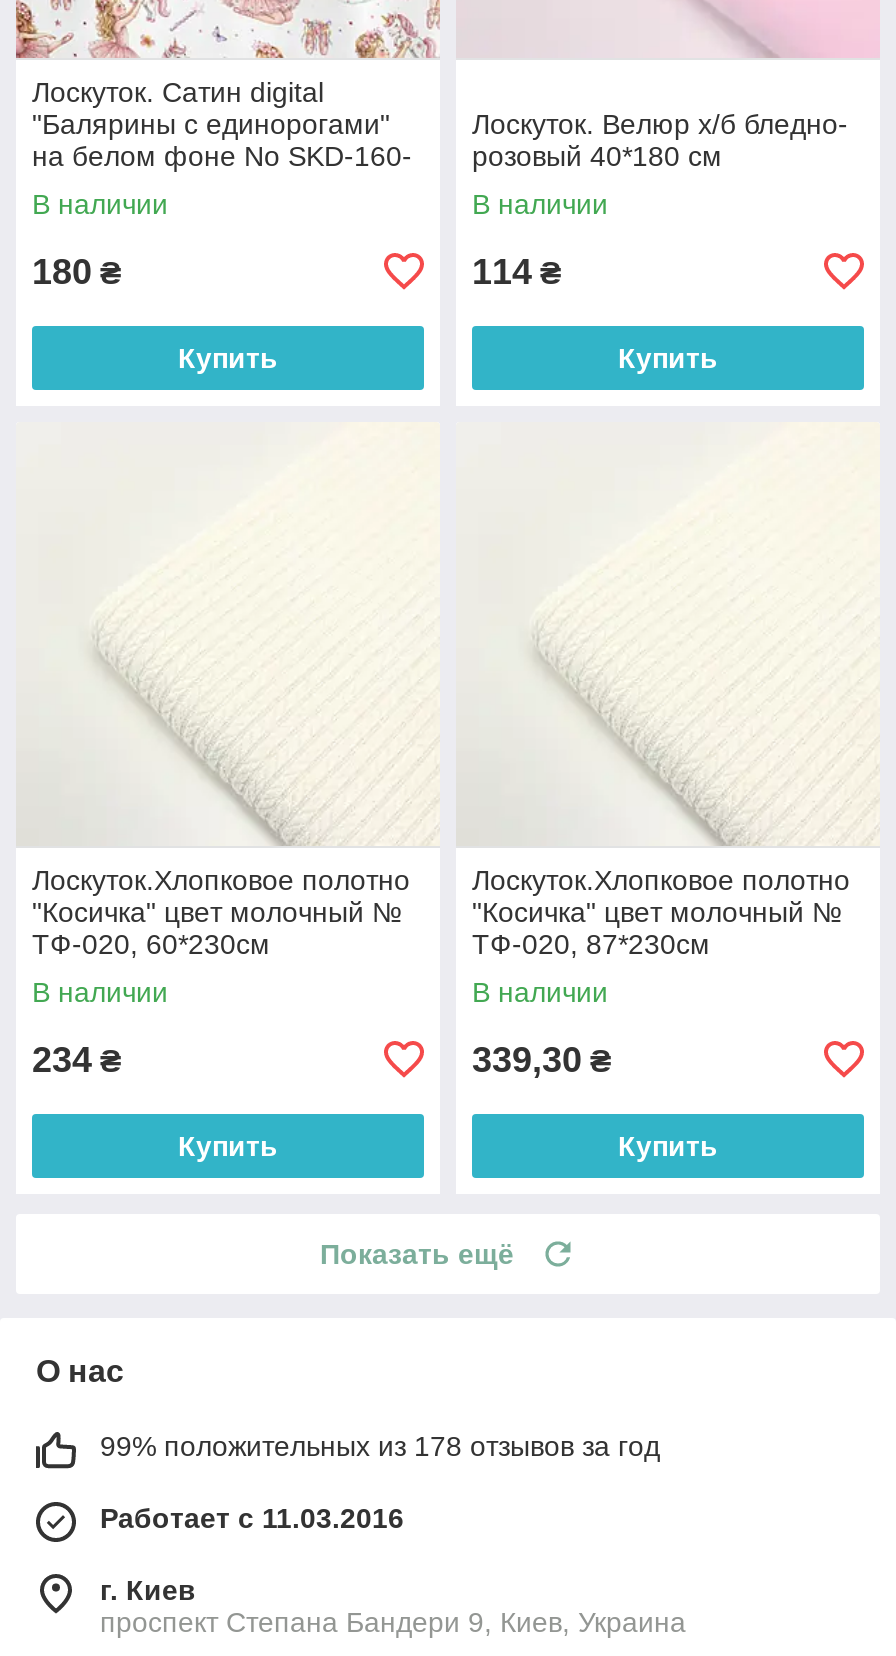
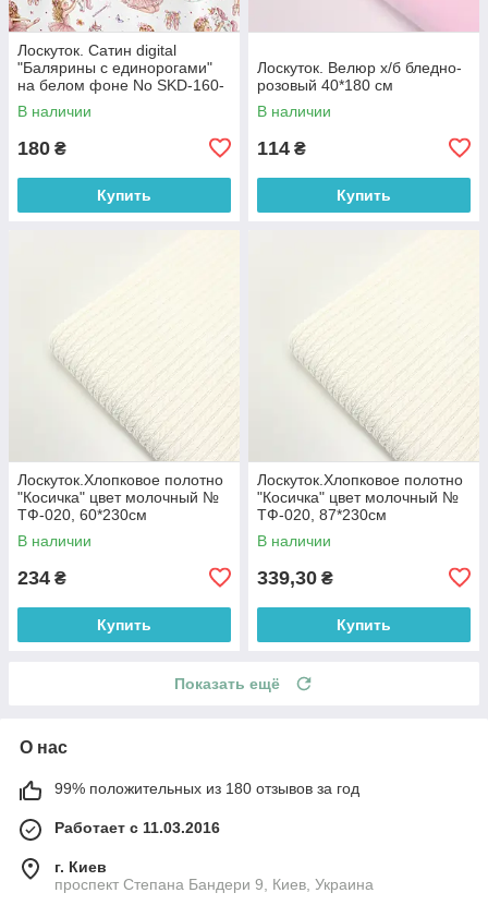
- 99% положительных из 178 отзывов за год
+ 99% положительных из 180 отзывов за год
